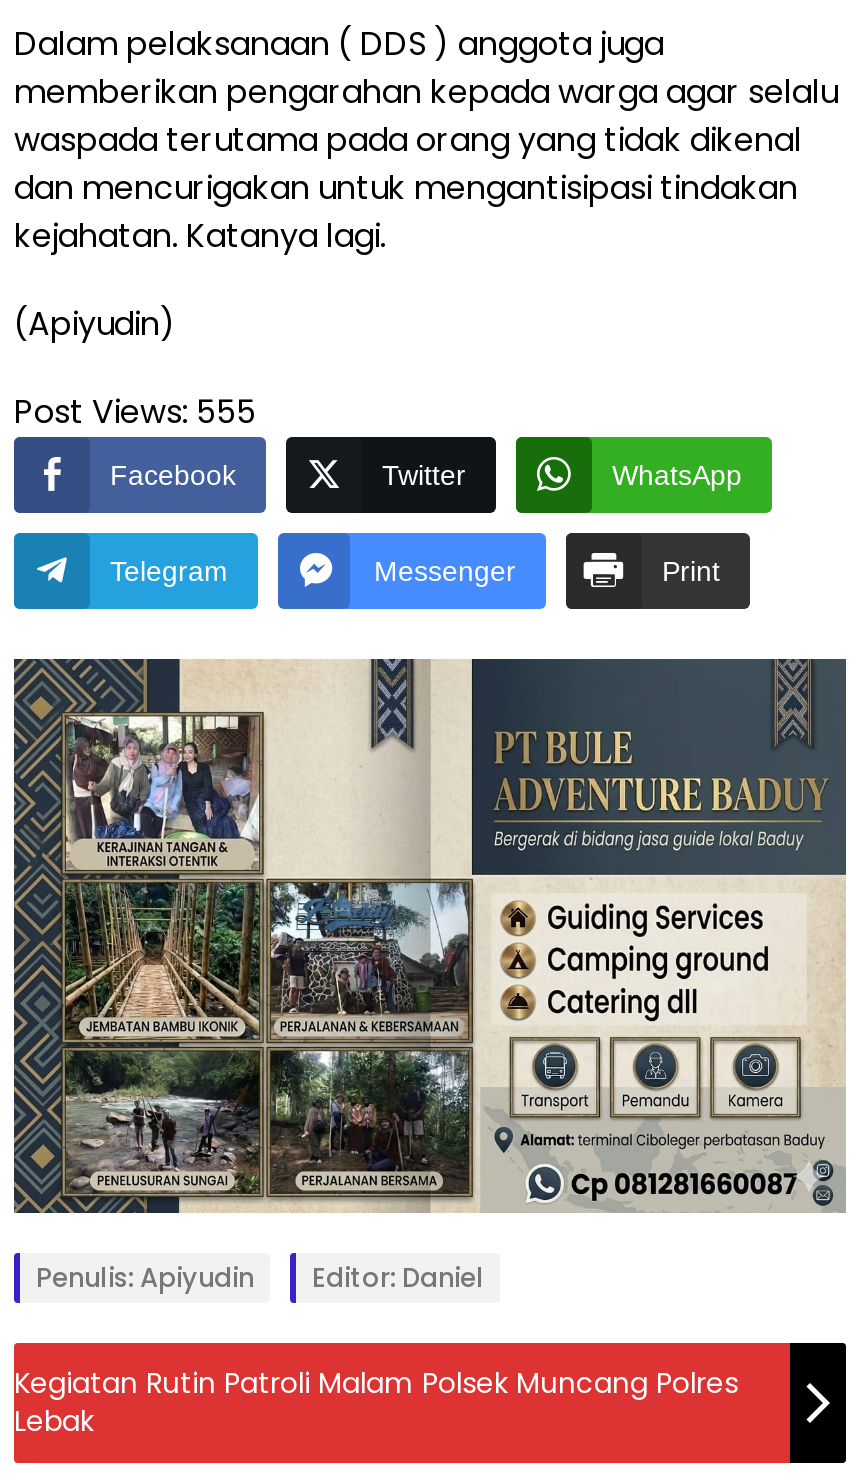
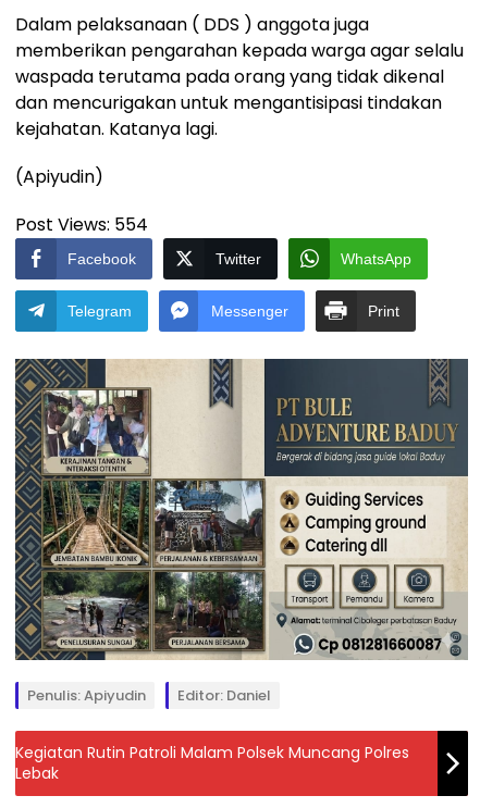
- Post Views: 555
+ Post Views: 554
